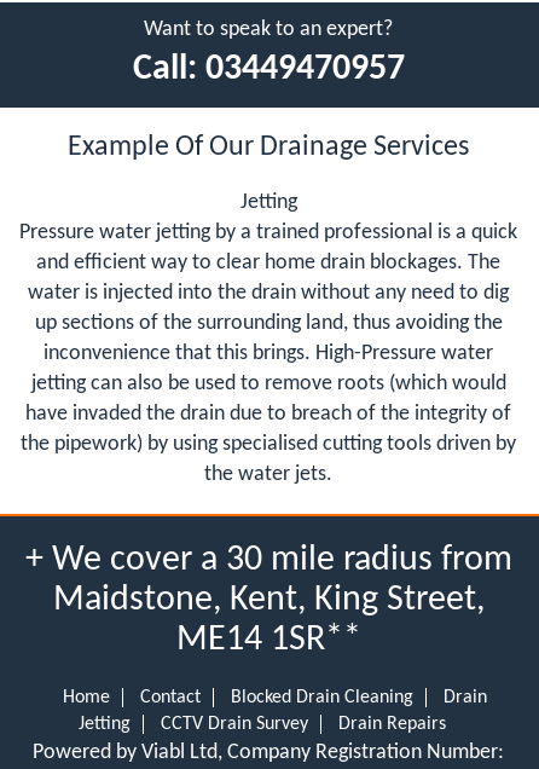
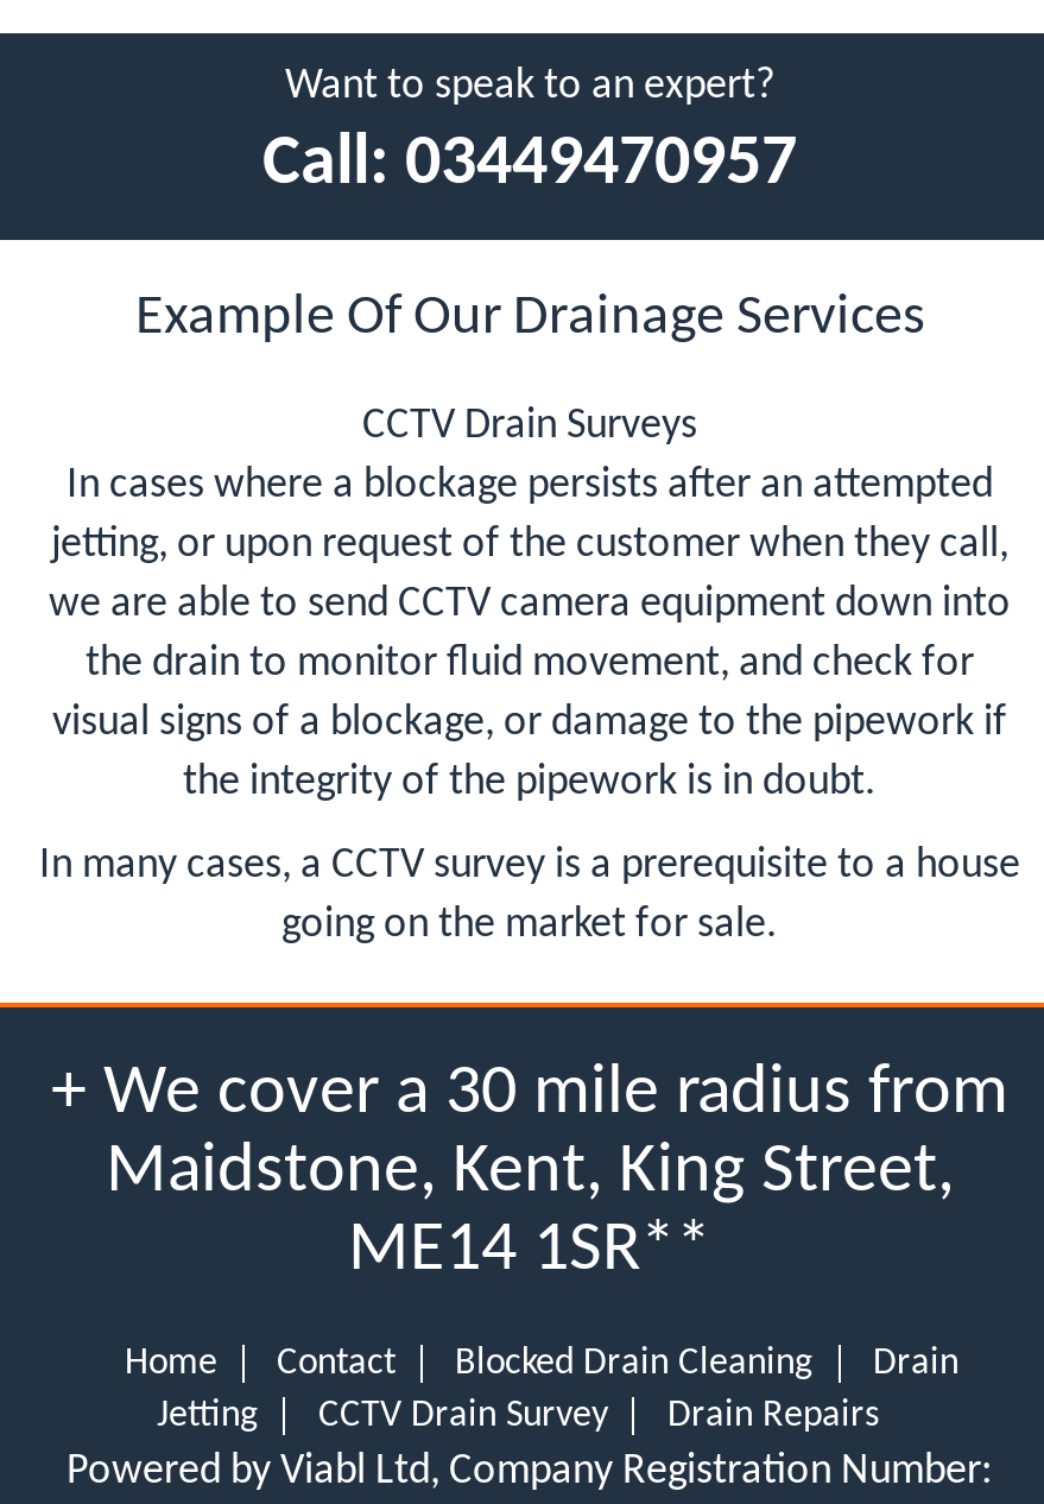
- Jetting
- Pressure water jetting by a trained professional is a quick
- and efficient way to clear home drain blockages. The
- water is injected into the drain without any need to dig
- up sections of the surrounding land, thus avoiding the
- inconvenience that this brings. High-Pressure water
- jetting can also be used to remove roots (which would
- have invaded the drain due to breach of the integrity of
- the pipework) by using specialised cutting tools driven by
- the water jets.
+ CCTV Drain Surveys
+ In cases where a blockage persists after an attempted
+ jetting, or upon request of the customer when they call,
+ we are able to send CCTV camera equipment down into
+ the drain to monitor fluid movement, and check for
+ visual signs of a blockage, or damage to the pipework if
+ the integrity of the pipework is in doubt.
+ In many cases, a CCTV survey is a prerequisite to a house
+ going on the market for sale.
